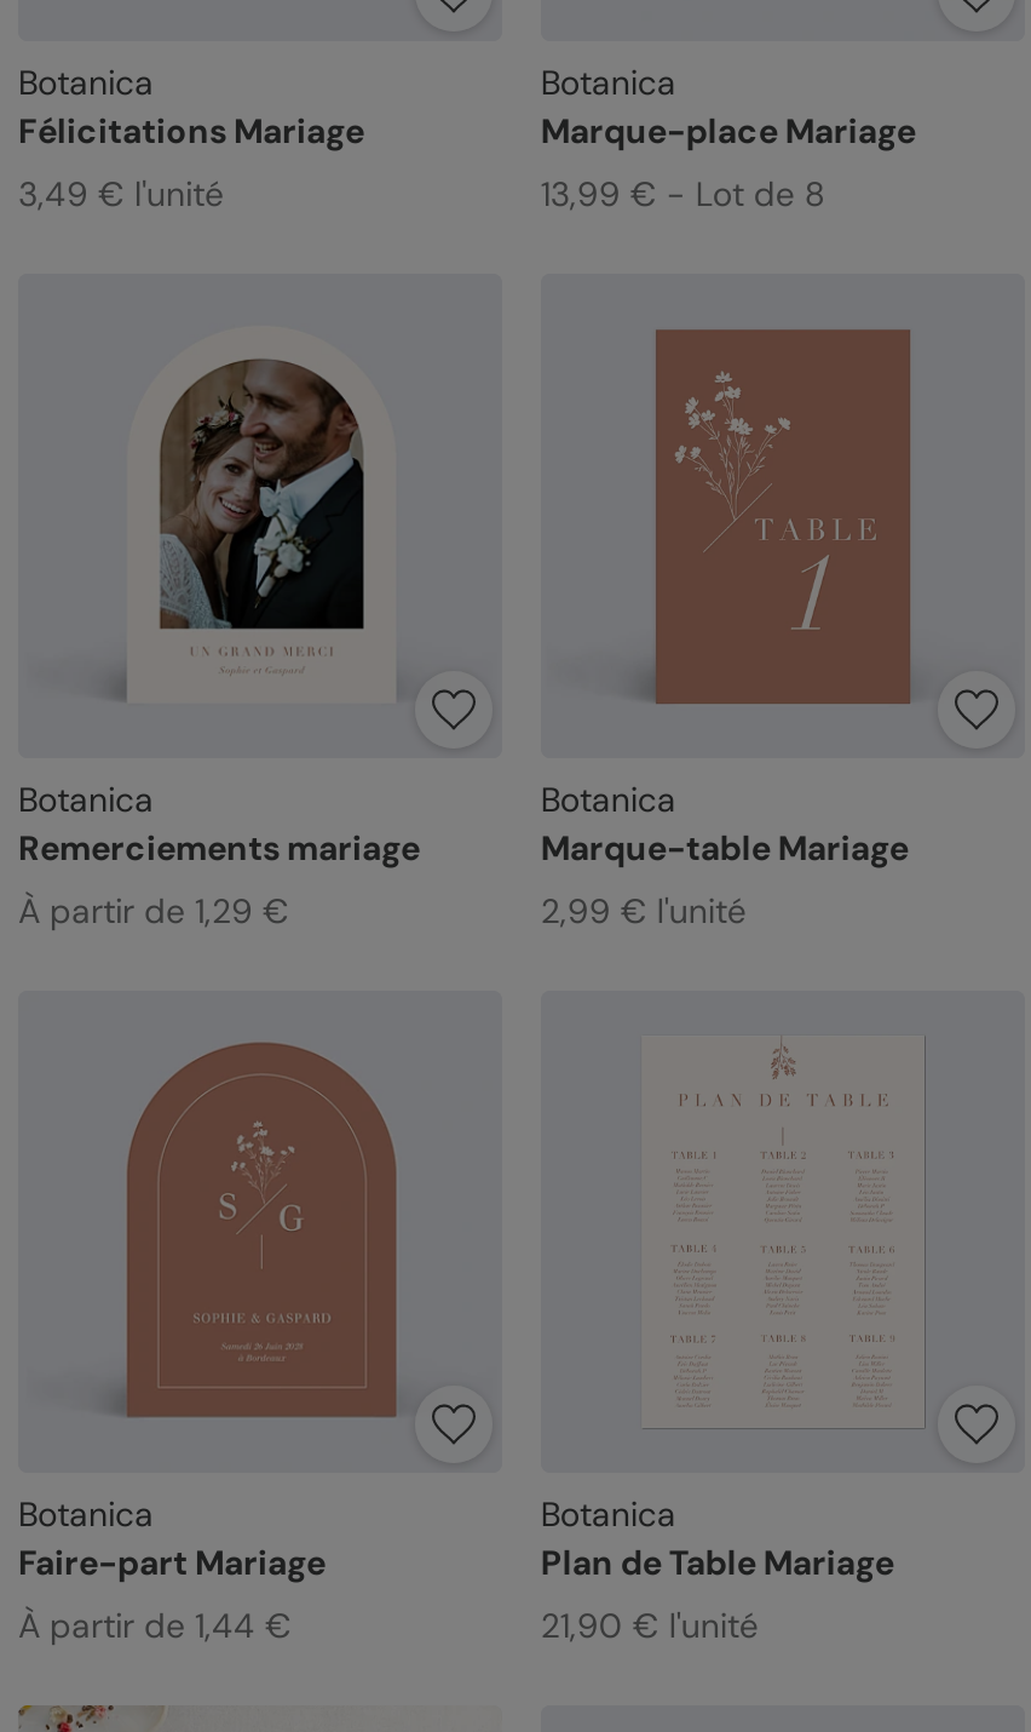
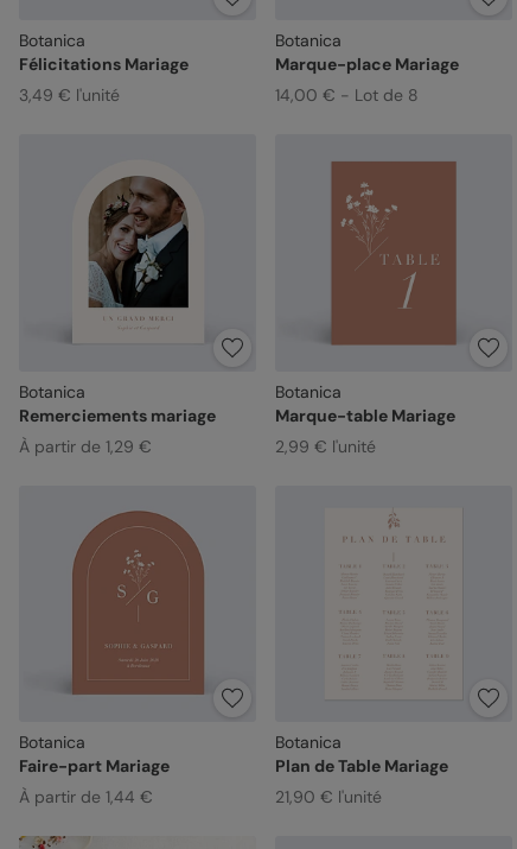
- 13,99 € - Lot de 8
+ 14,00 € - Lot de 8
